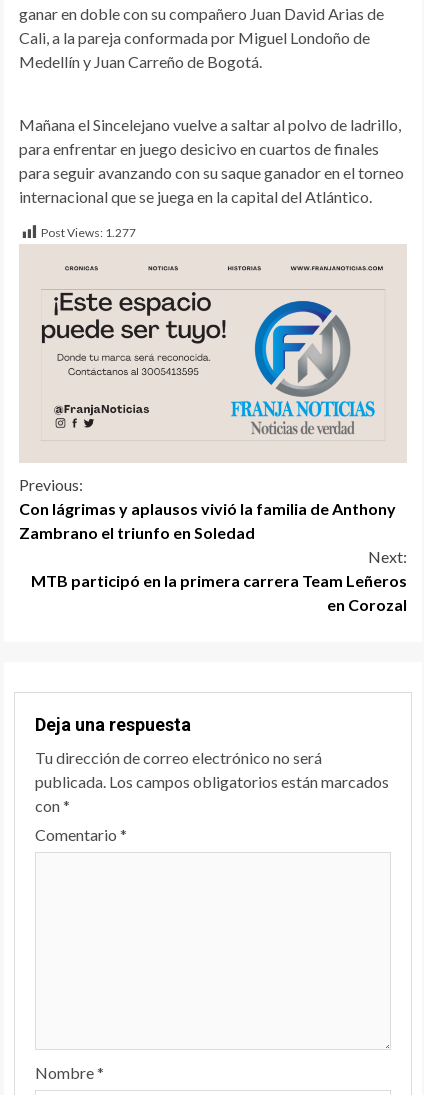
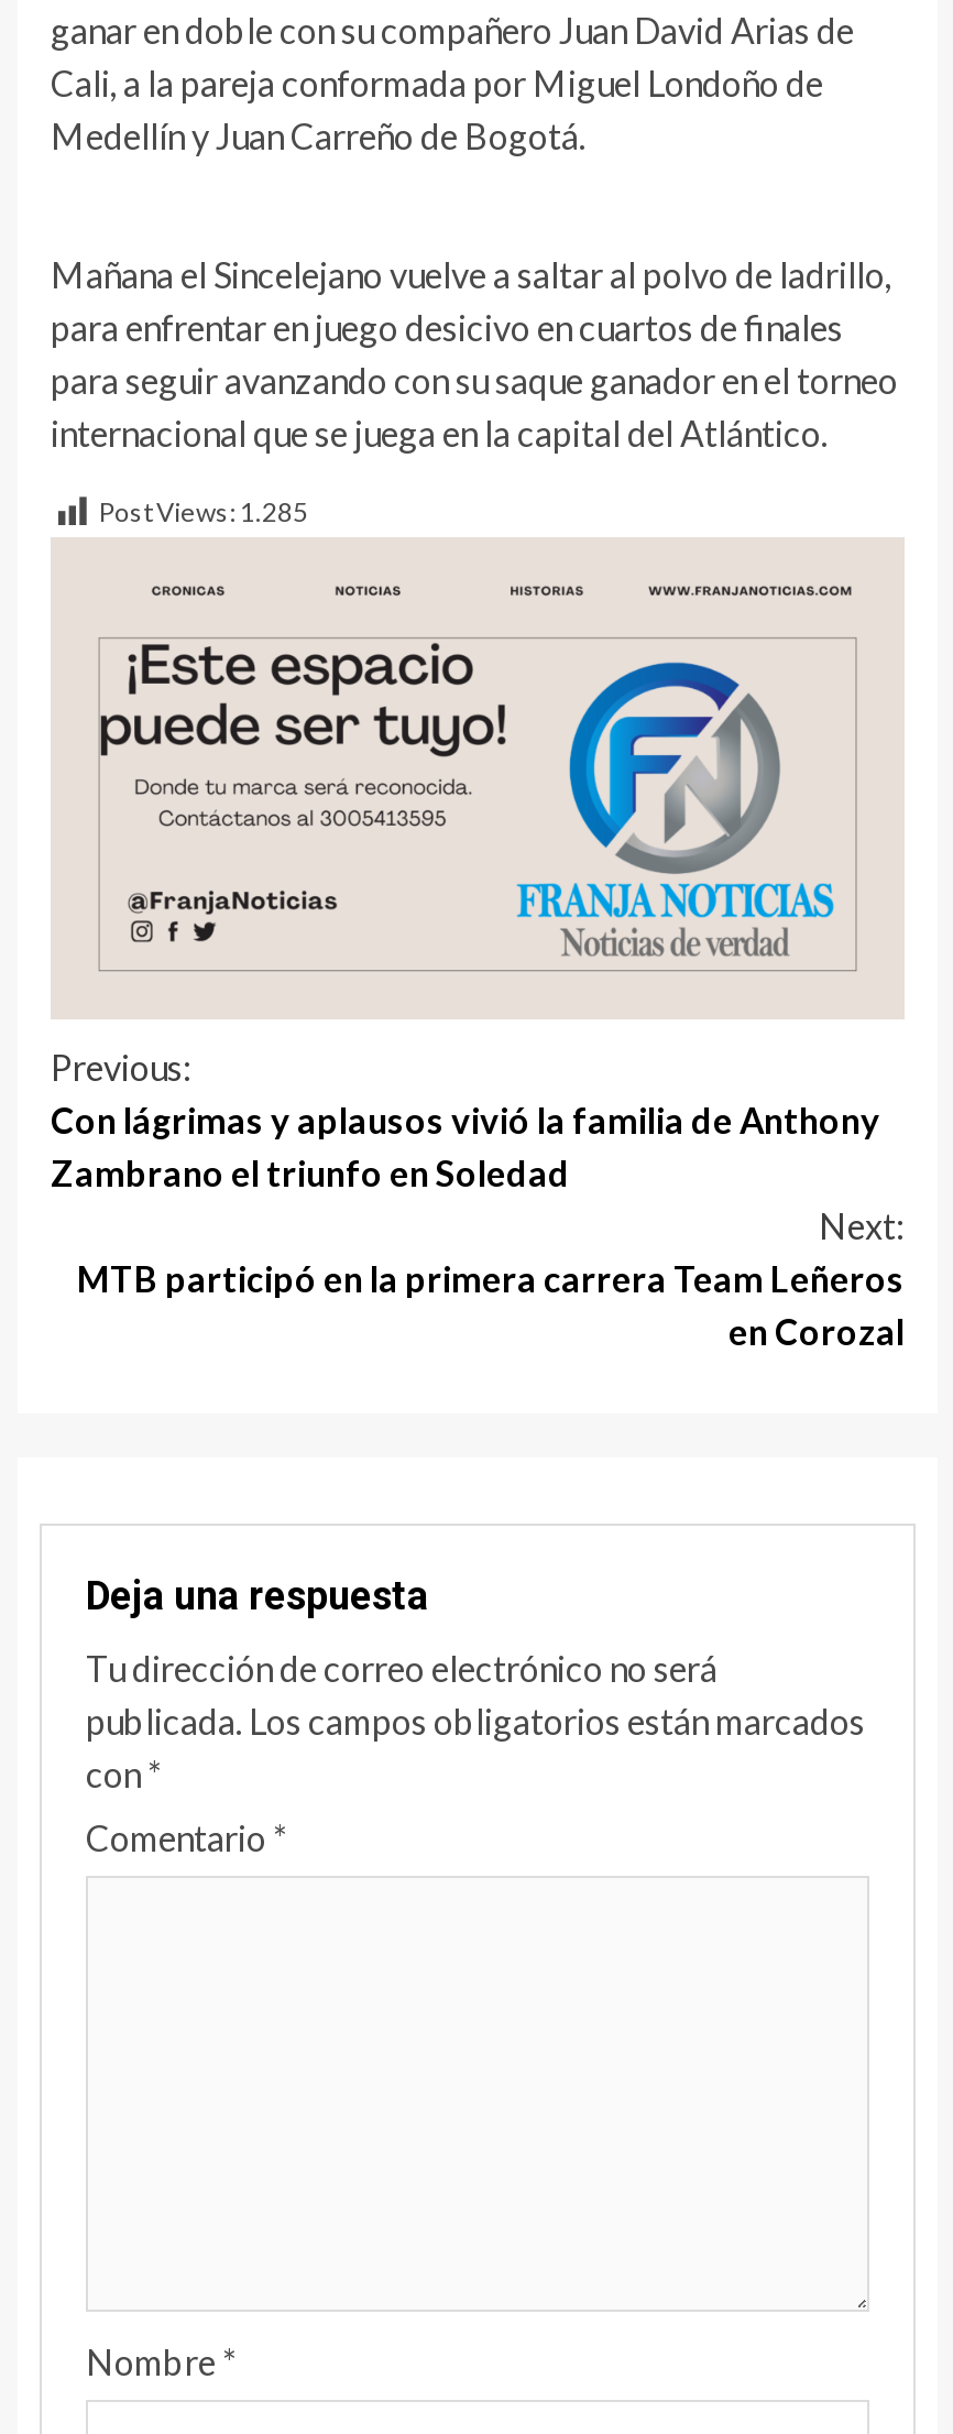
- Post Views: 1.277
+ Post Views: 1.285
